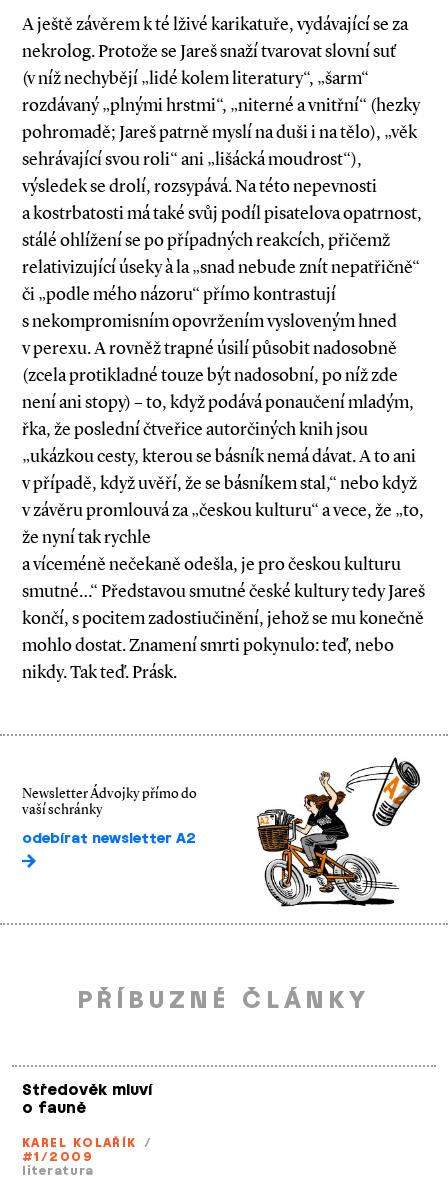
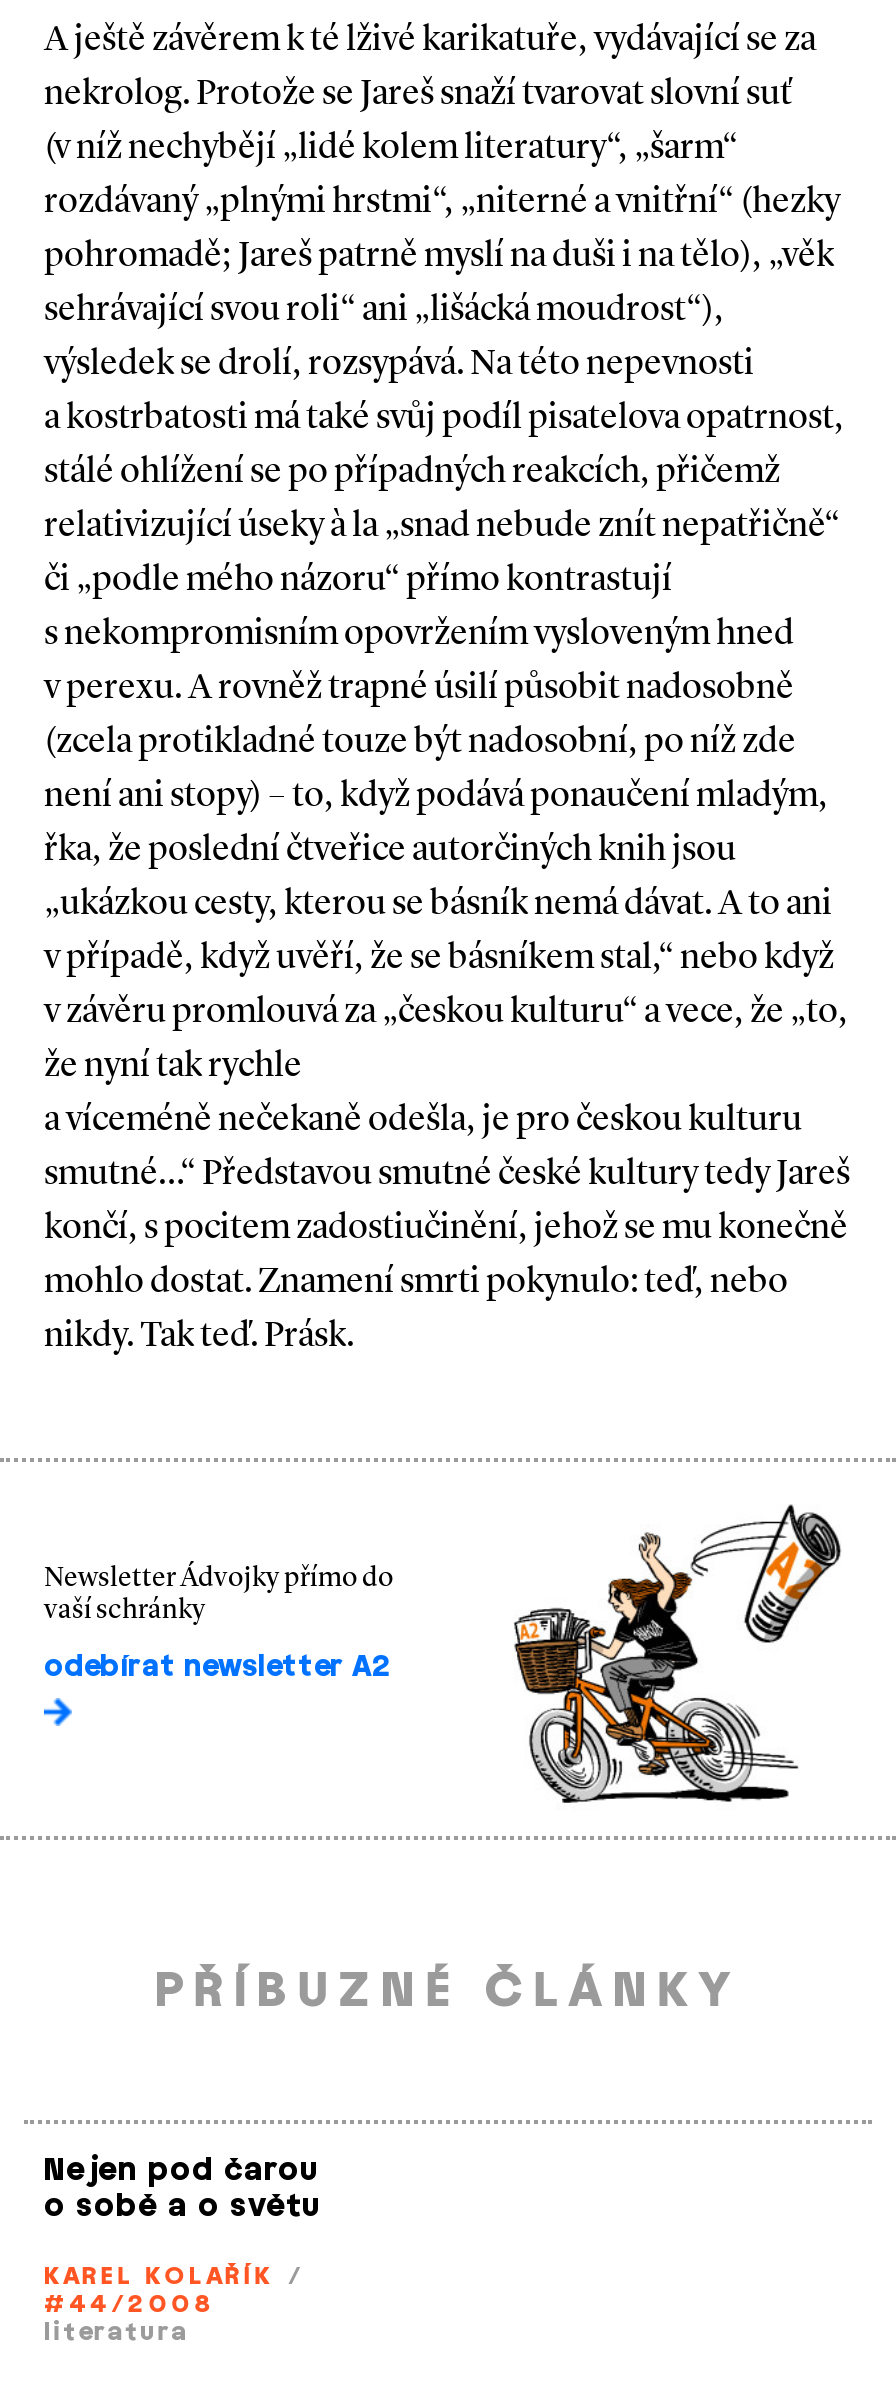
- Středověk mluví
- o fauně
+ Nejen pod čarou
+ o sobě a o světu

- #1/2009
+ #44/2008
